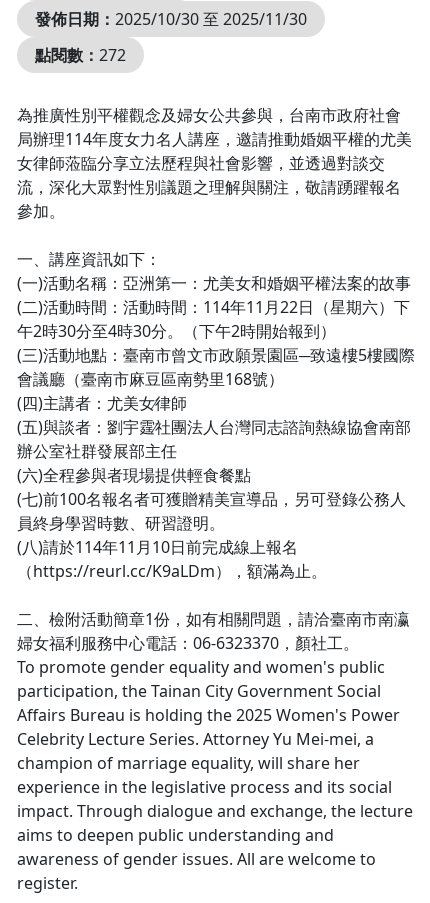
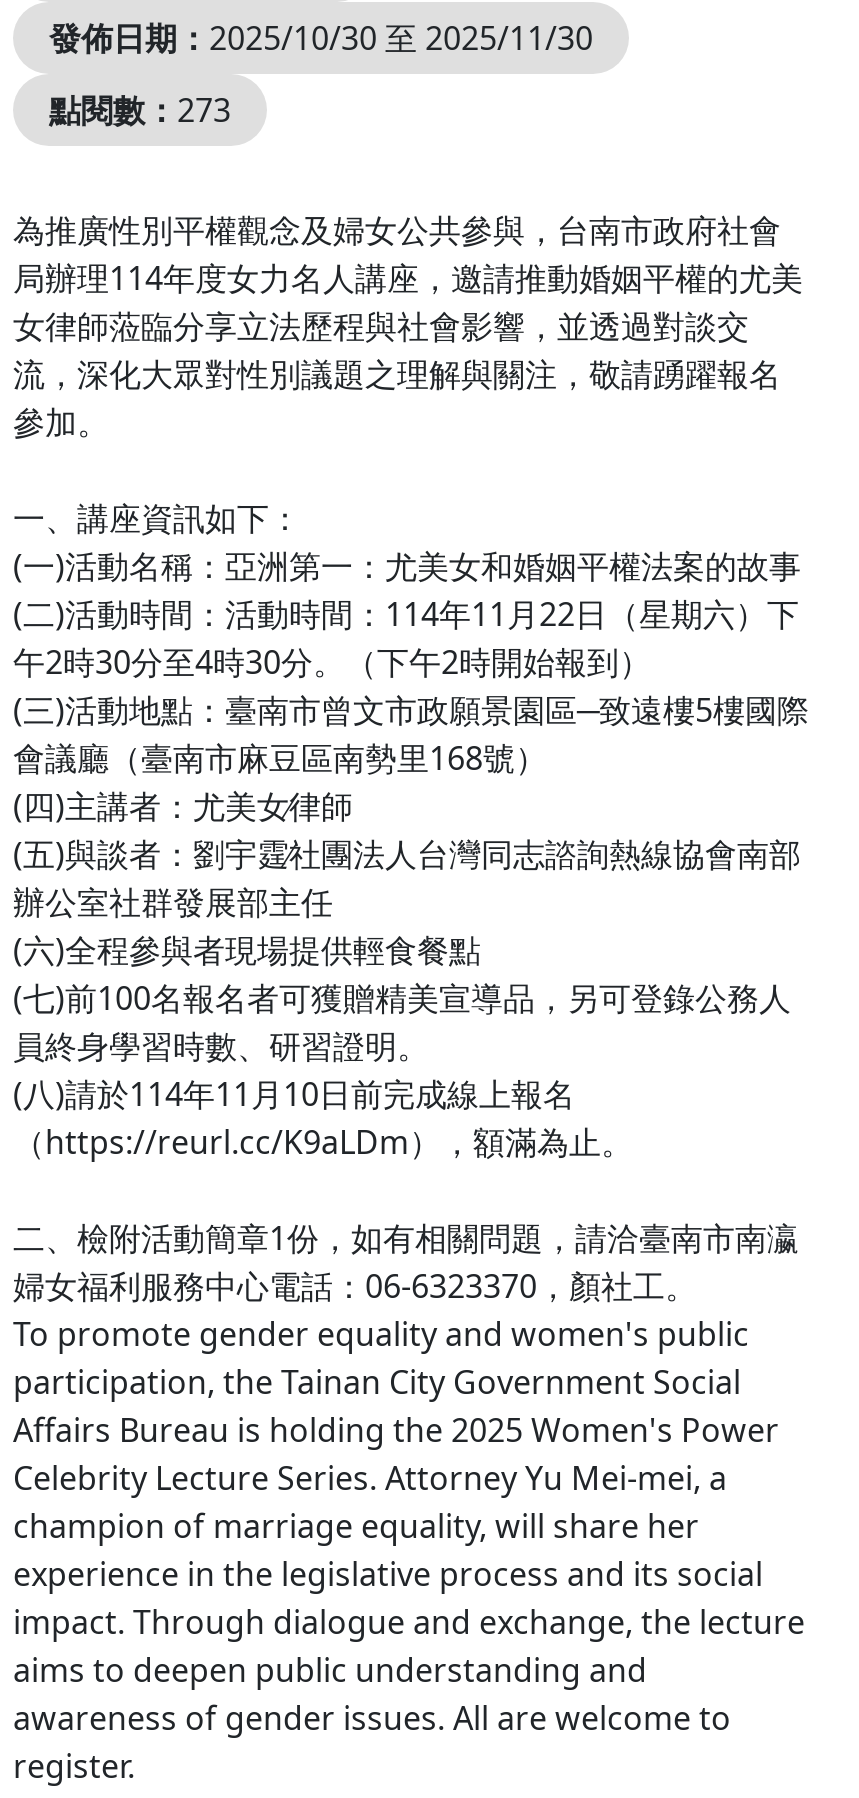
- 點閱數：272
+ 點閱數：273
